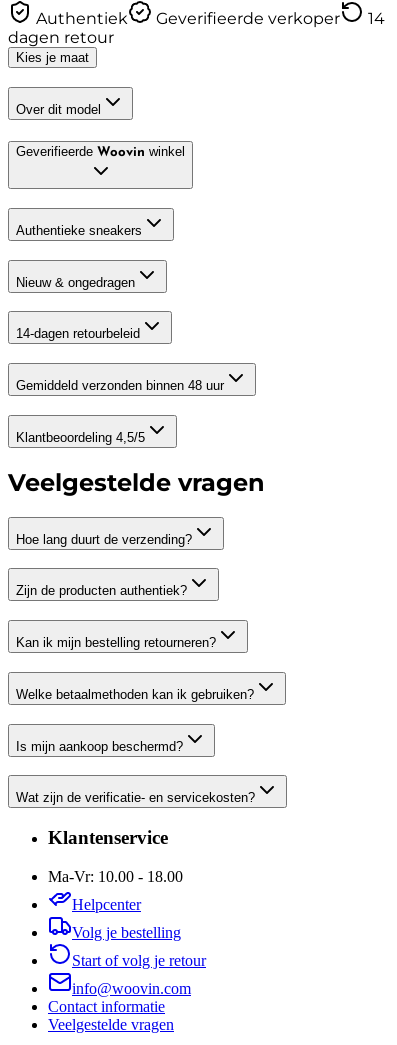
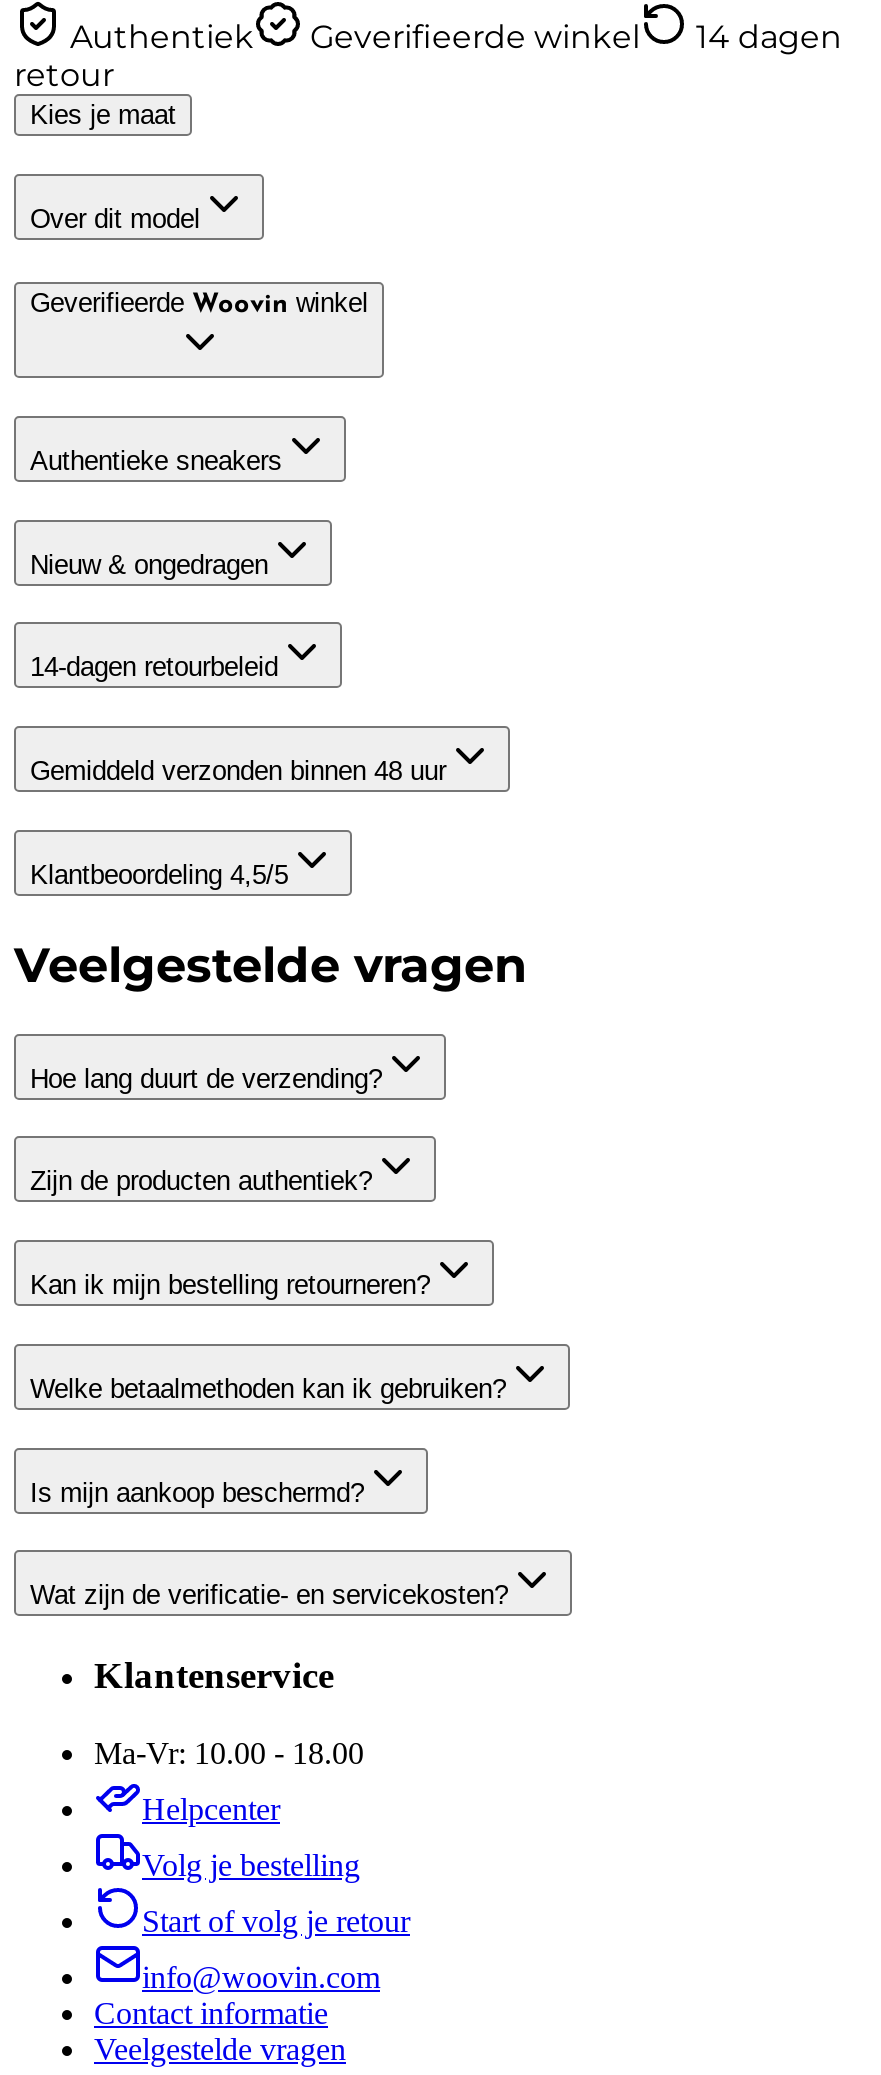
- Geverifieerde verkoper
- 14
- dagen retour
+ Geverifieerde winkel
+ 14 dagen
+ retour
